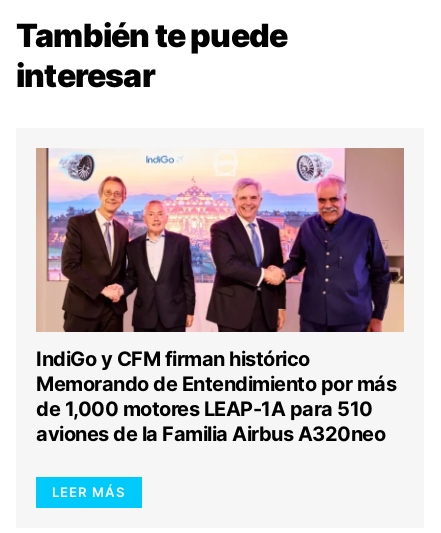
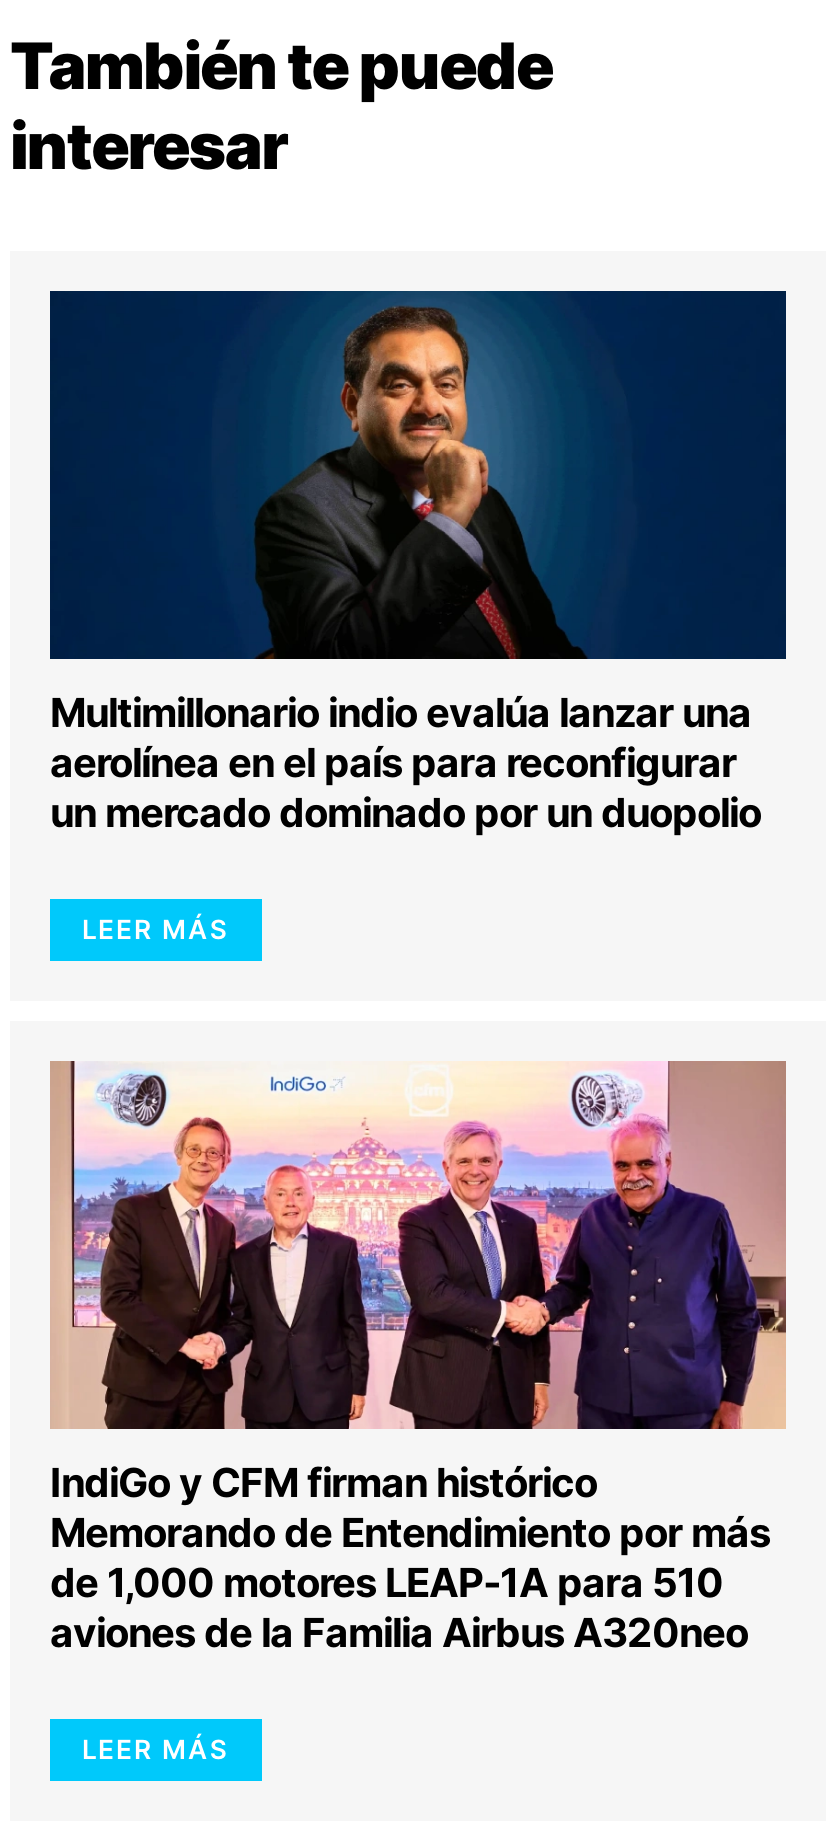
+ [image]
+ Multimillonario indio evalúa lanzar una
+ aerolínea en el país para reconfigurar
+ un mercado dominado por un duopolio
+ LEER MÁS
